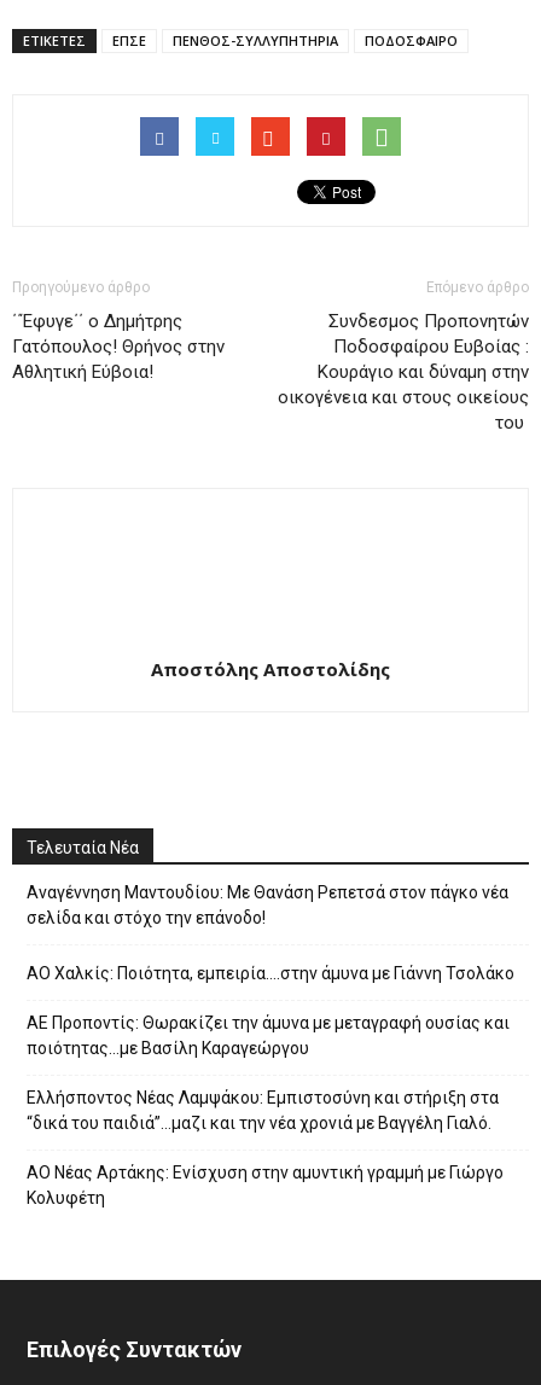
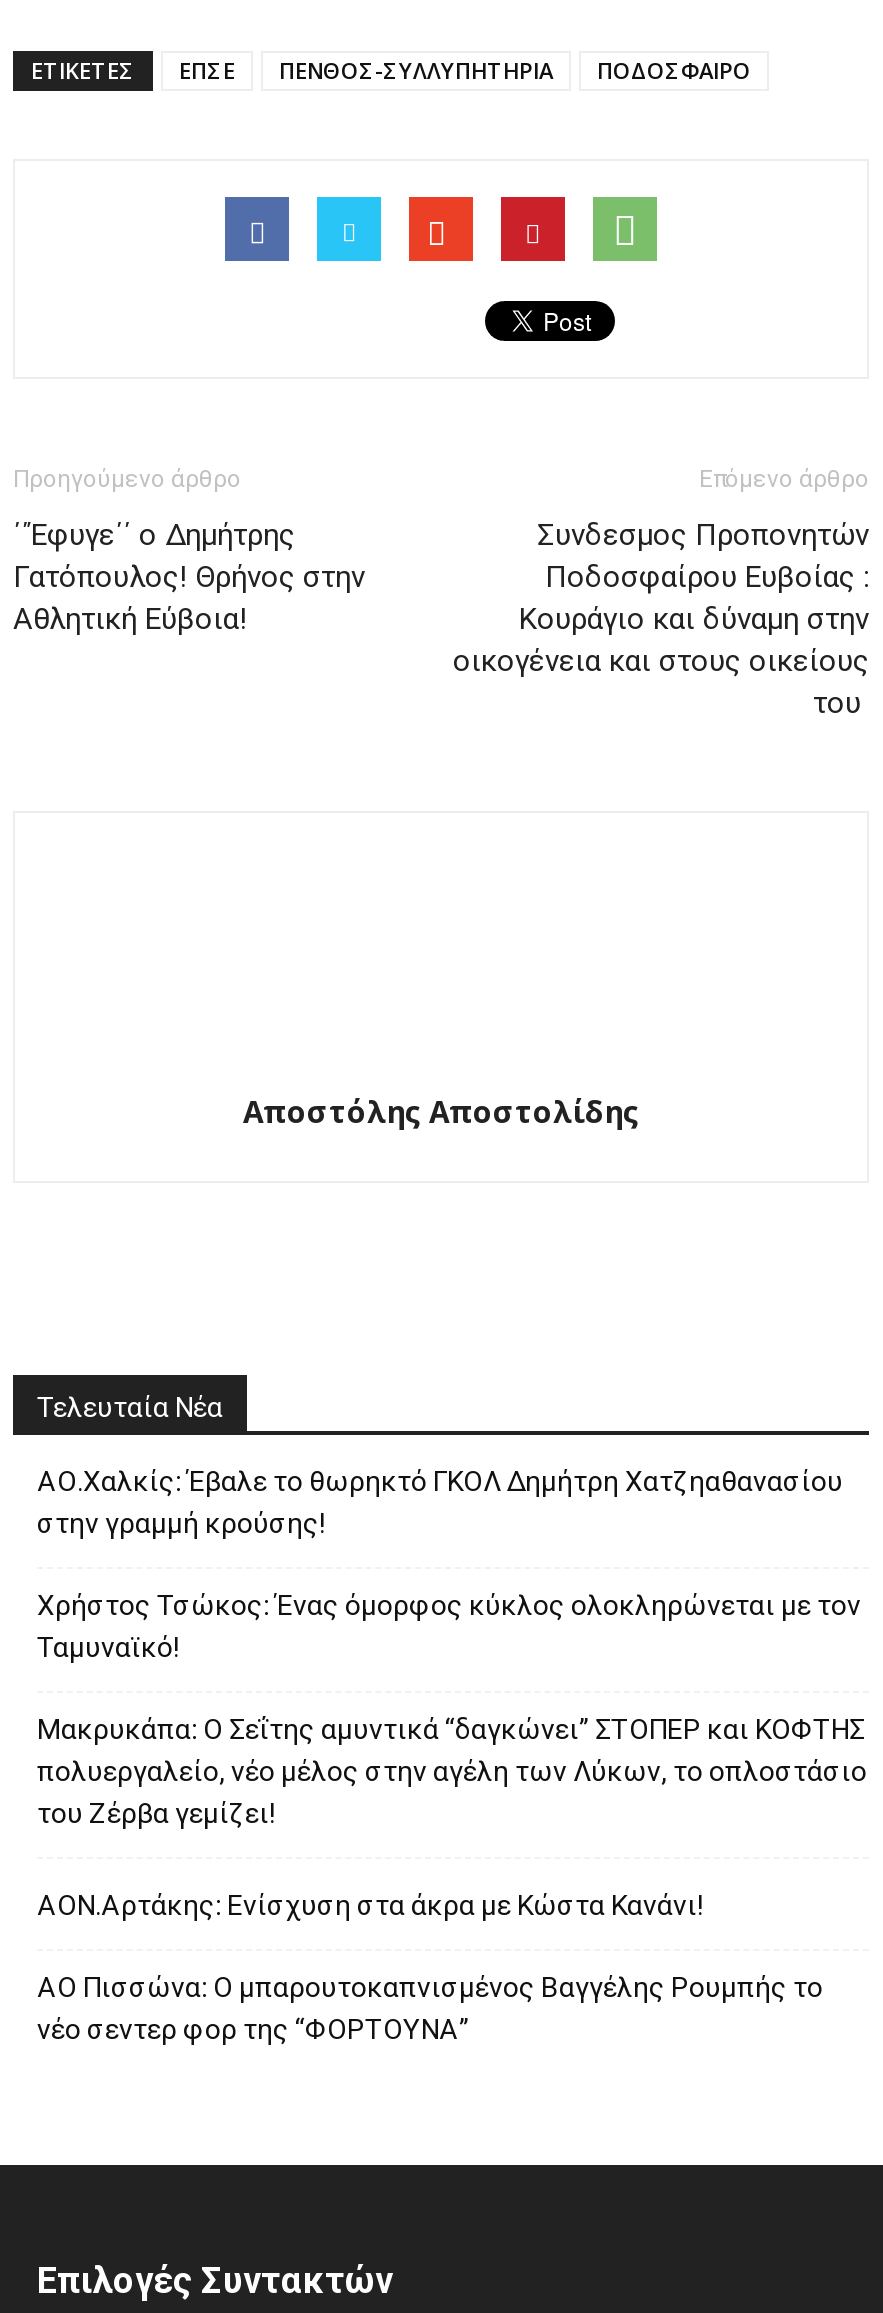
- Αναγέννηση Μαντουδίου: Με Θανάση Ρεπετσά στον πάγκο νέα
- σελίδα και στόχο την επάνοδο!
+ ΑΟ.Χαλκίς: Έβαλε το θωρηκτό ΓΚΟΛ Δημήτρη Χατζηαθανασίου
+ στην γραμμή κρούσης!

- ΑΟ Χαλκίς: Ποιότητα, εμπειρία….στην άμυνα με Γιάννη Τσολάκο
+ Χρήστος Τσώκος: Ένας όμορφος κύκλος ολοκληρώνεται με τον
+ Ταμυναϊκό!

- ΑΕ Προποντίς: Θωρακίζει την άμυνα με μεταγραφή ουσίας και
- ποιότητας…με Βασίλη Καραγεώργου
+ Μακρυκάπα: Ο Σεΐτης αμυντικά “δαγκώνει” ΣΤΟΠΕΡ και ΚΟΦΤΗΣ
+ πολυεργαλείο, νέο μέλος στην αγέλη των Λύκων, το οπλοστάσιο
+ του Ζέρβα γεμίζει!

- Eλλήσποντος Νέας Λαμψάκου: Εμπιστοσύνη και στήριξη στα
- “δικά του παιδιά”…μαζι και την νέα χρονιά με Βαγγέλη Γιαλό.
+ ΑΟΝ.Αρτάκης: Ενίσχυση στα άκρα με Κώστα Κανάνι!

- ΑΟ Νέας Αρτάκης: Ενίσχυση στην αμυντική γραμμή με Γιώργο
- Κολυφέτη
+ ΑΟ Πισσώνα: Ο μπαρουτοκαπνισμένος Βαγγέλης Ρουμπής το
+ νέο σεντερ φορ της “ΦΟΡΤΟΥΝΑ”
